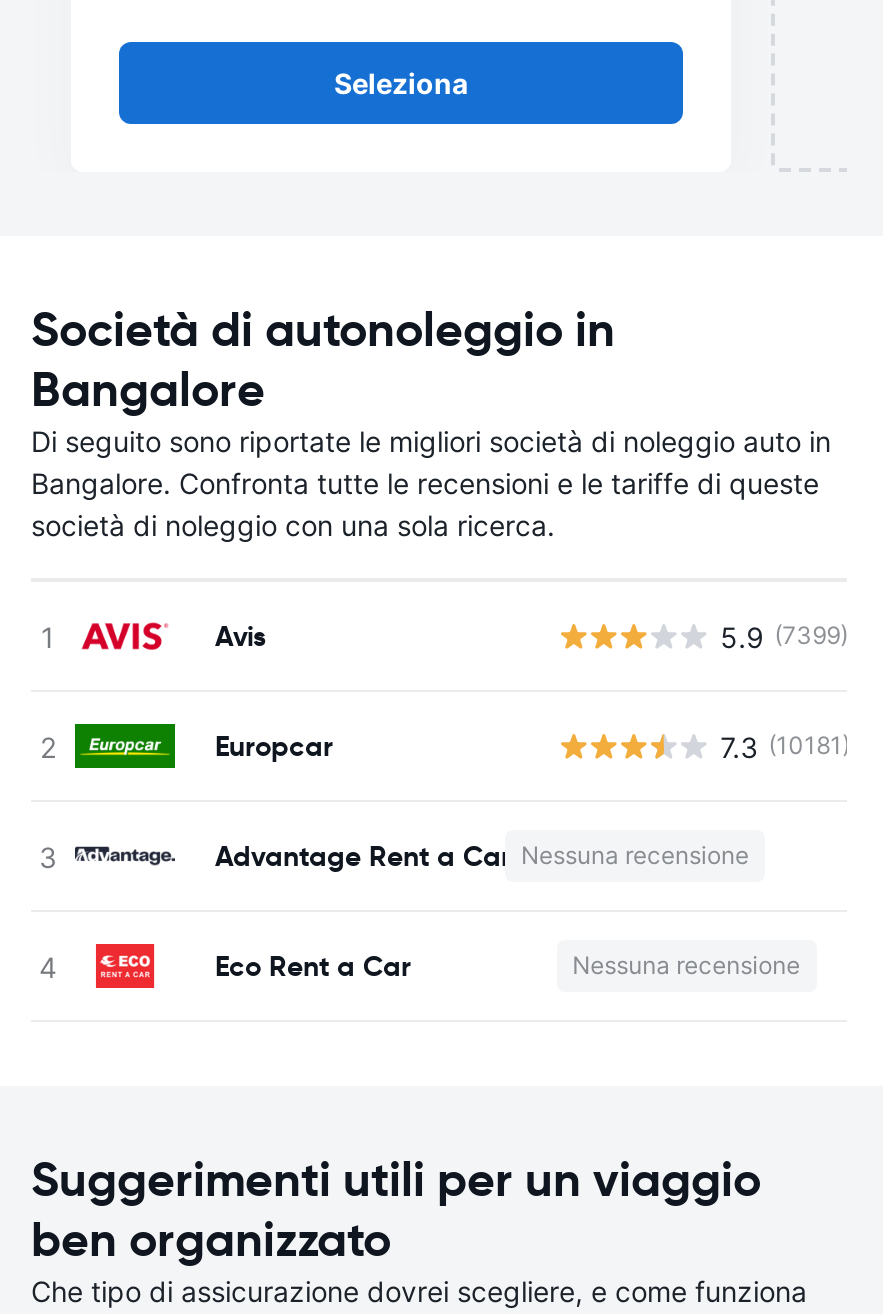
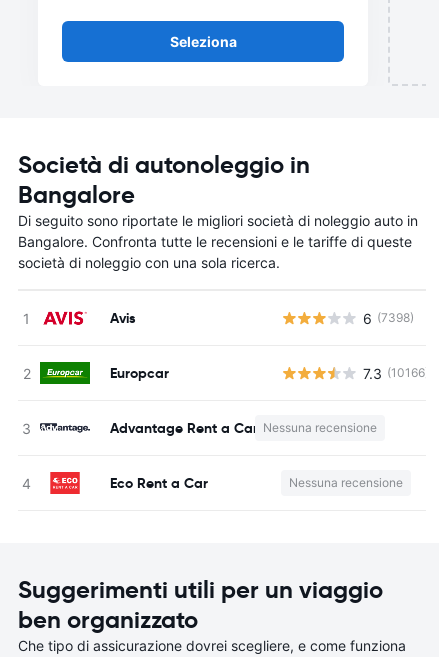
- 5.9 (7399)
+ 6 (7398)

- 7.3 (10181)
+ 7.3 (10166)
